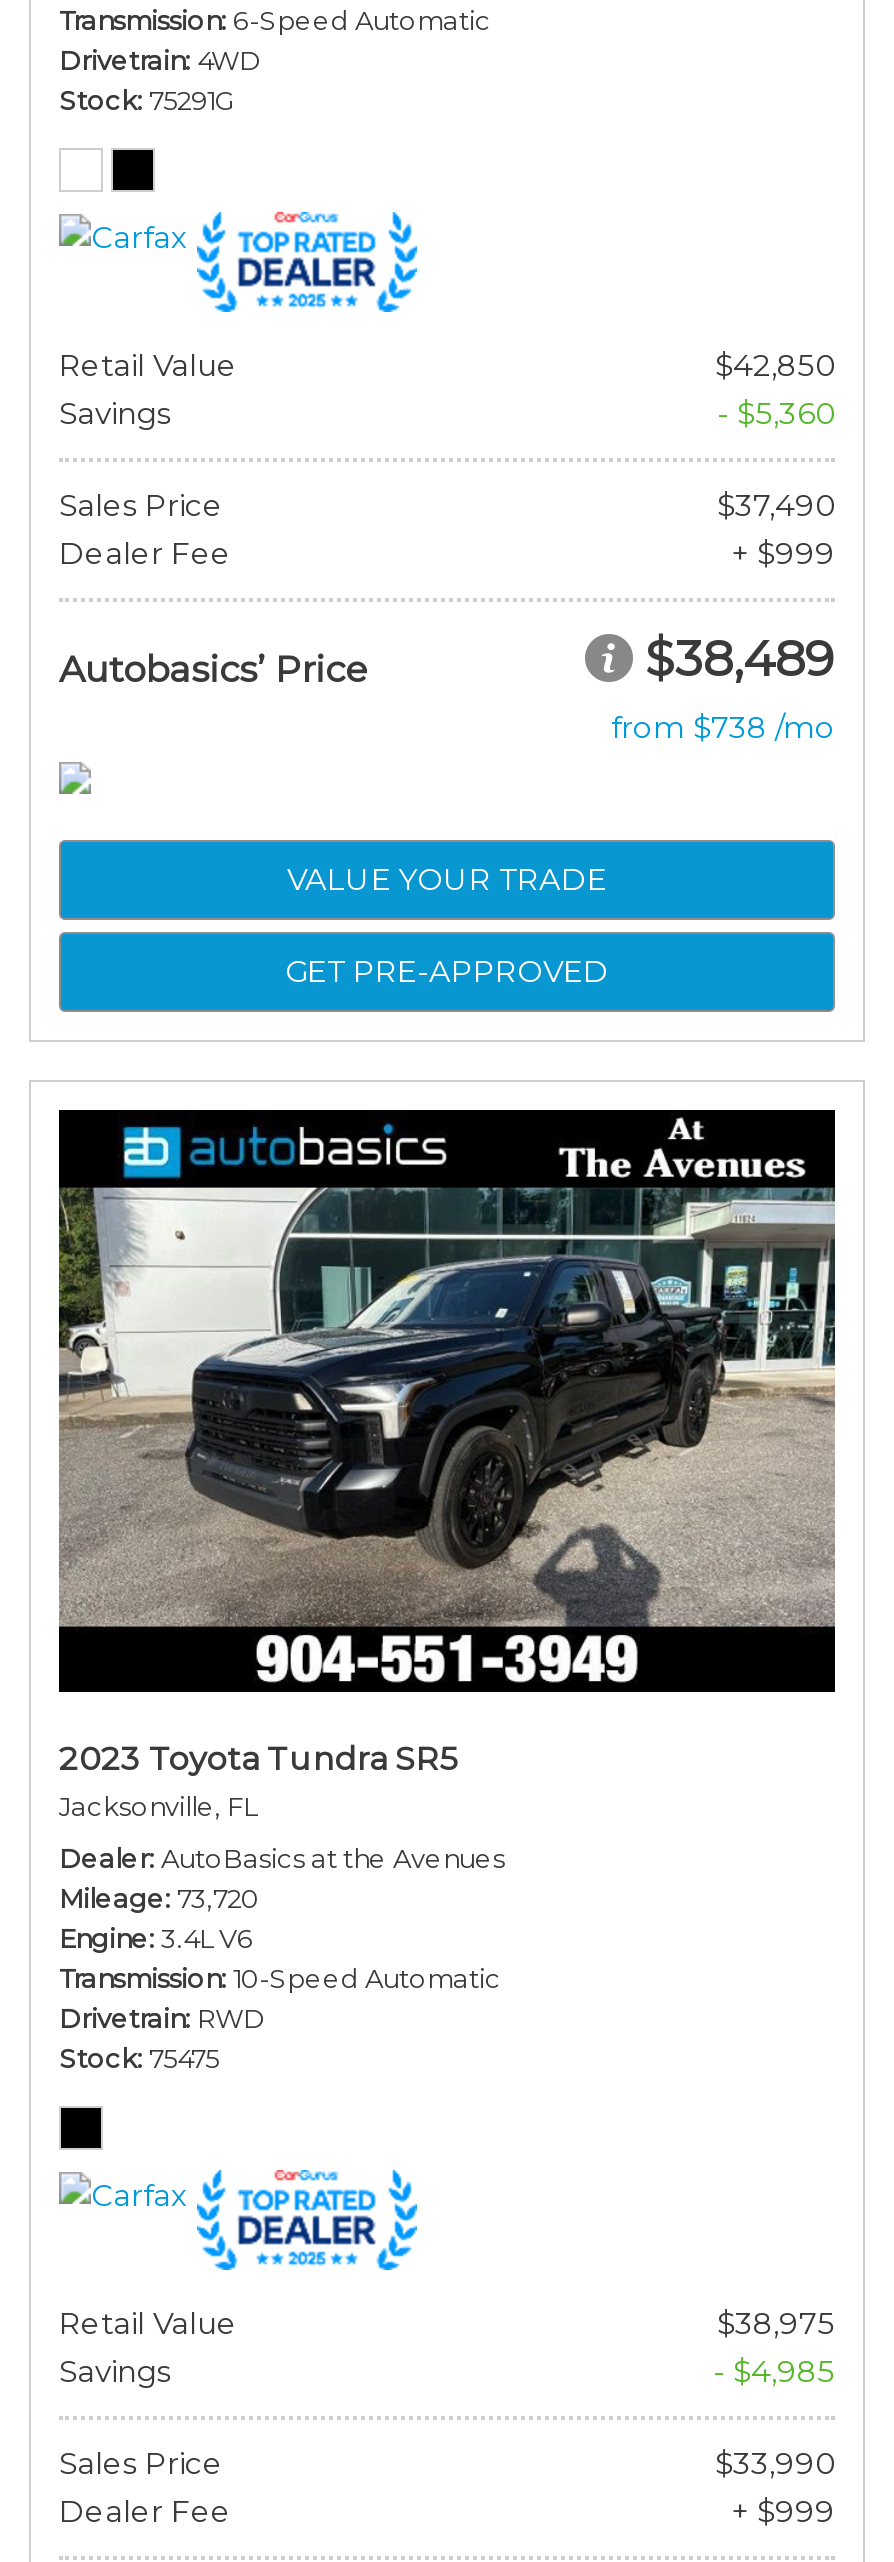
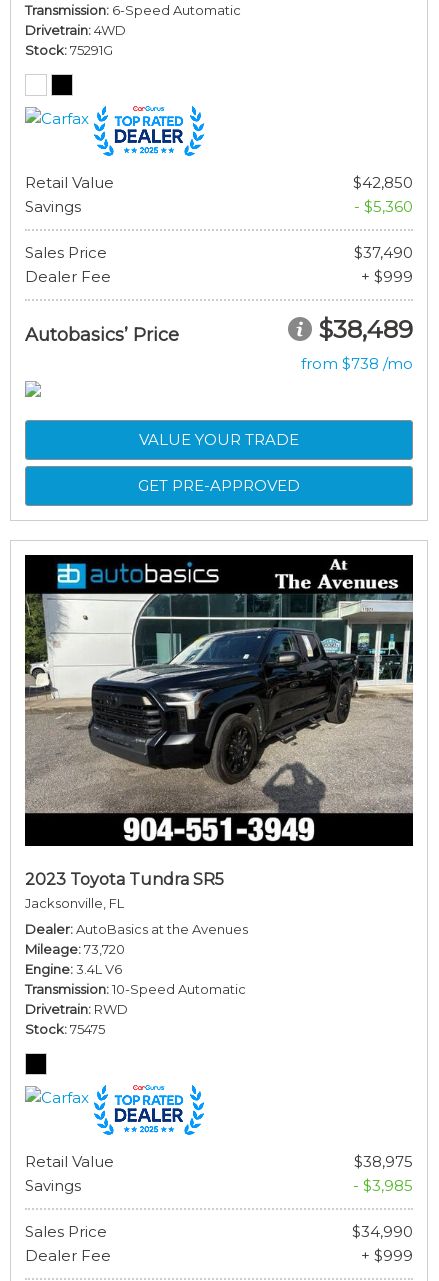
- - $4,985
+ - $3,985

- $33,990
+ $34,990
